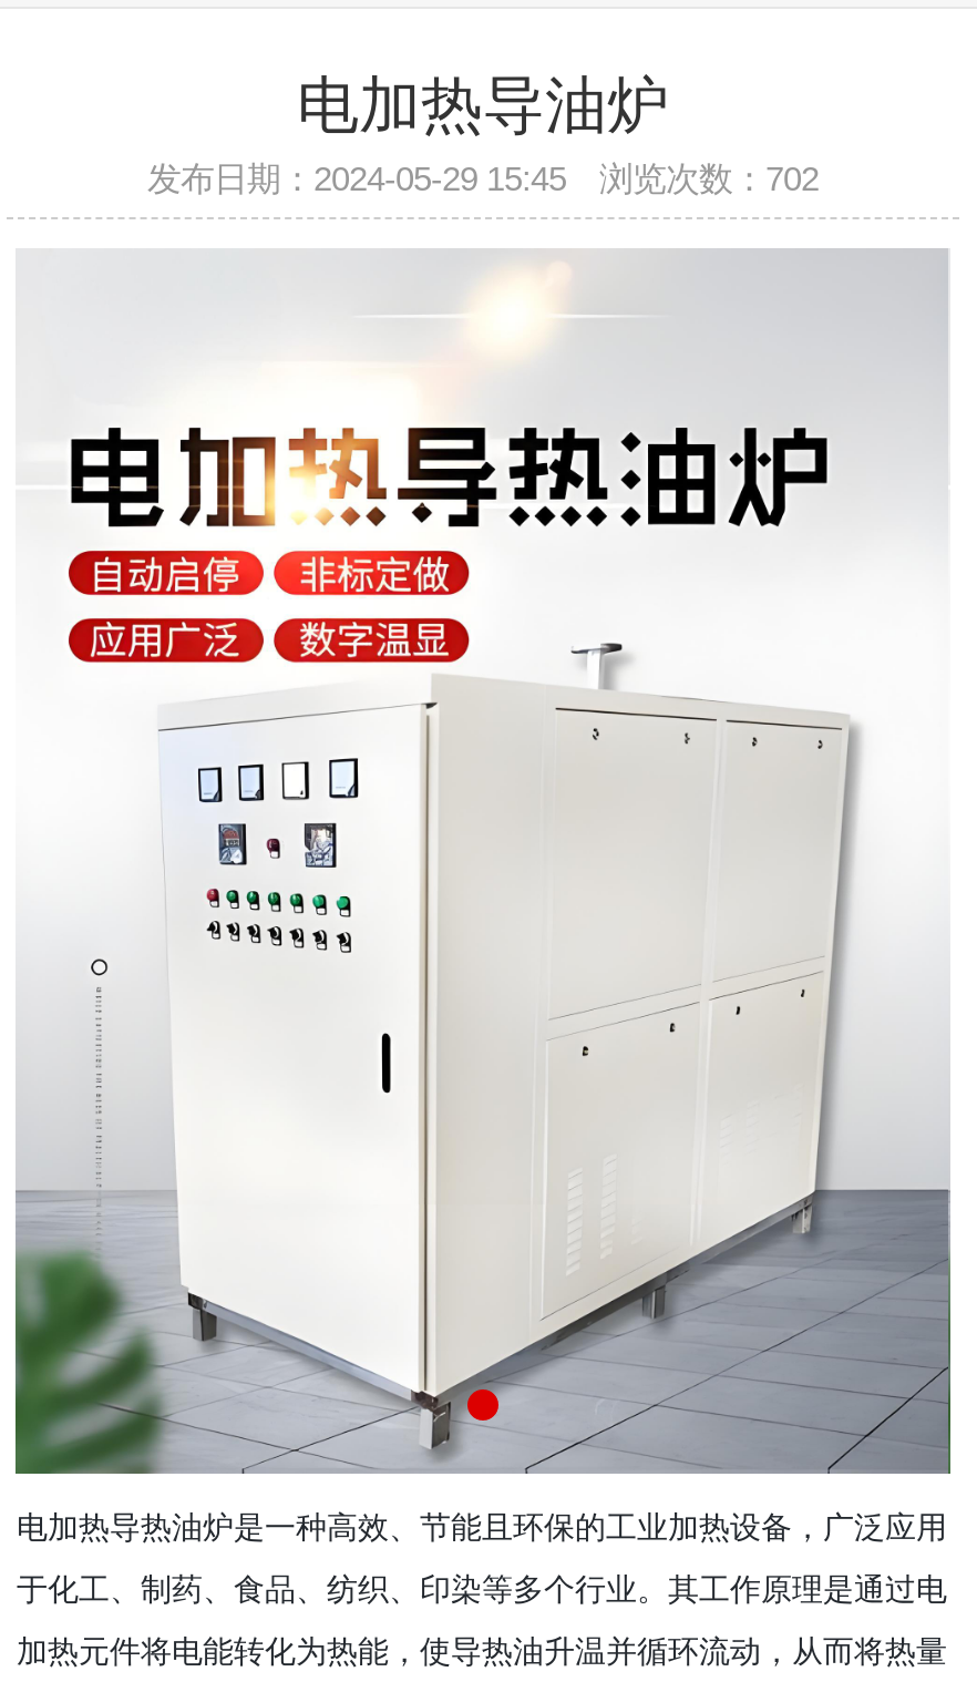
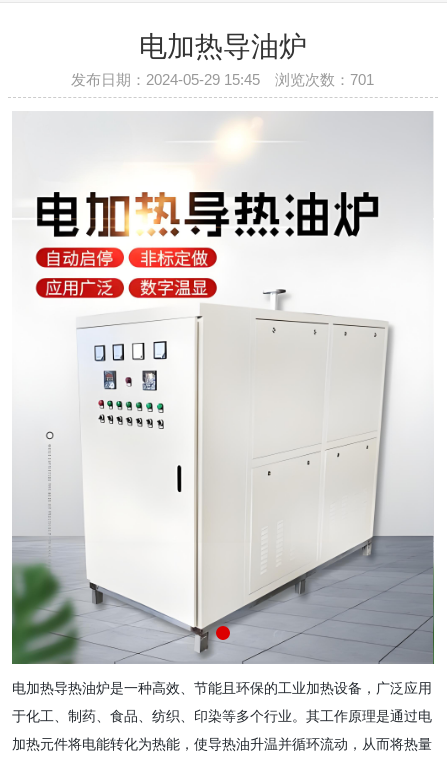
- 发布日期：2024-05-29 15:45 浏览次数：702
+ 发布日期：2024-05-29 15:45 浏览次数：701
